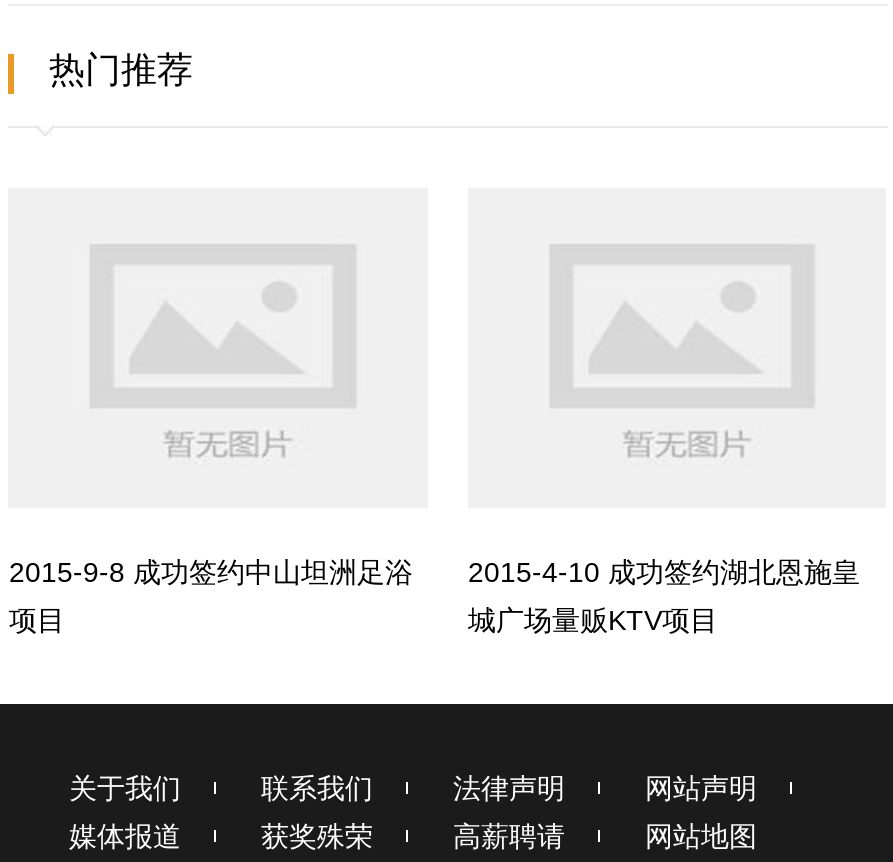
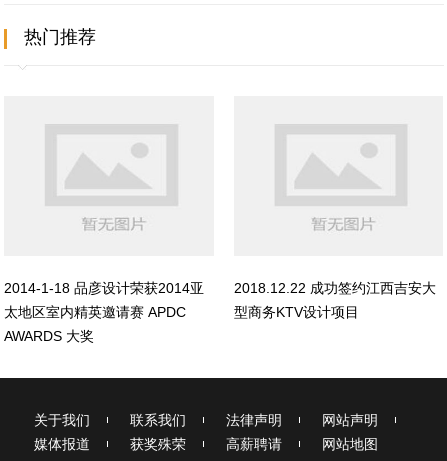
- 2015-9-8 成功签约中山坦洲足浴
- 项目
+ 2014-1-18 品彦设计荣获2014亚
+ 太地区室内精英邀请赛 APDC
+ AWARDS 大奖

- 2015-4-10 成功签约湖北恩施皇
- 城广场量贩KTV项目
+ 2018.12.22 成功签约江西吉安大
+ 型商务KTV设计项目
